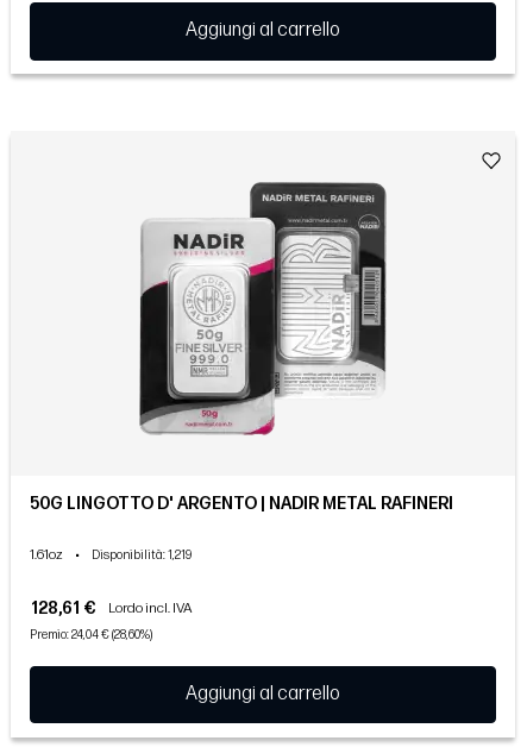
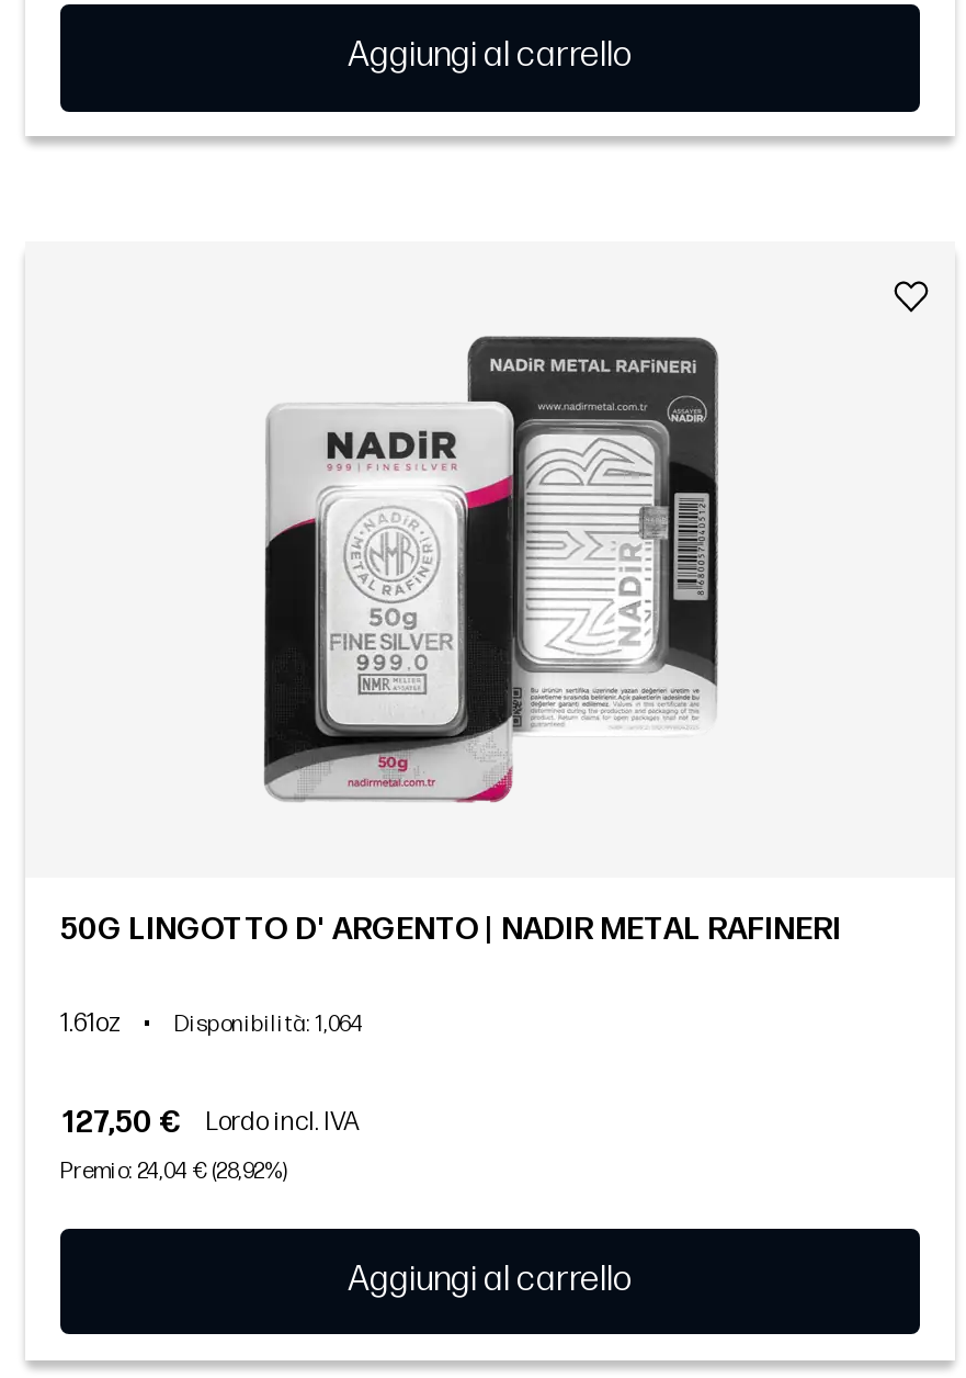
- Disponibilità: 1,219
+ Disponibilità: 1,064

- 128,61 € Lordo incl. IVA
+ 127,50 € Lordo incl. IVA

- Premio: 24,04 € (28,60%)
+ Premio: 24,04 € (28,92%)
